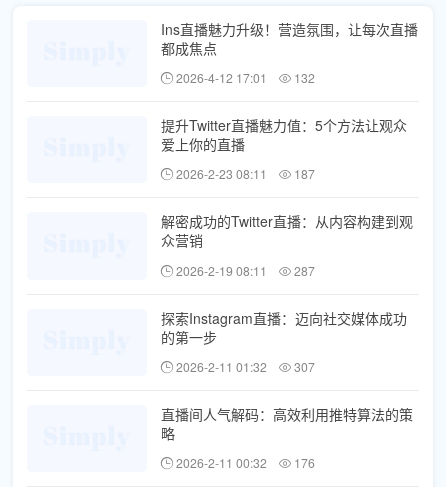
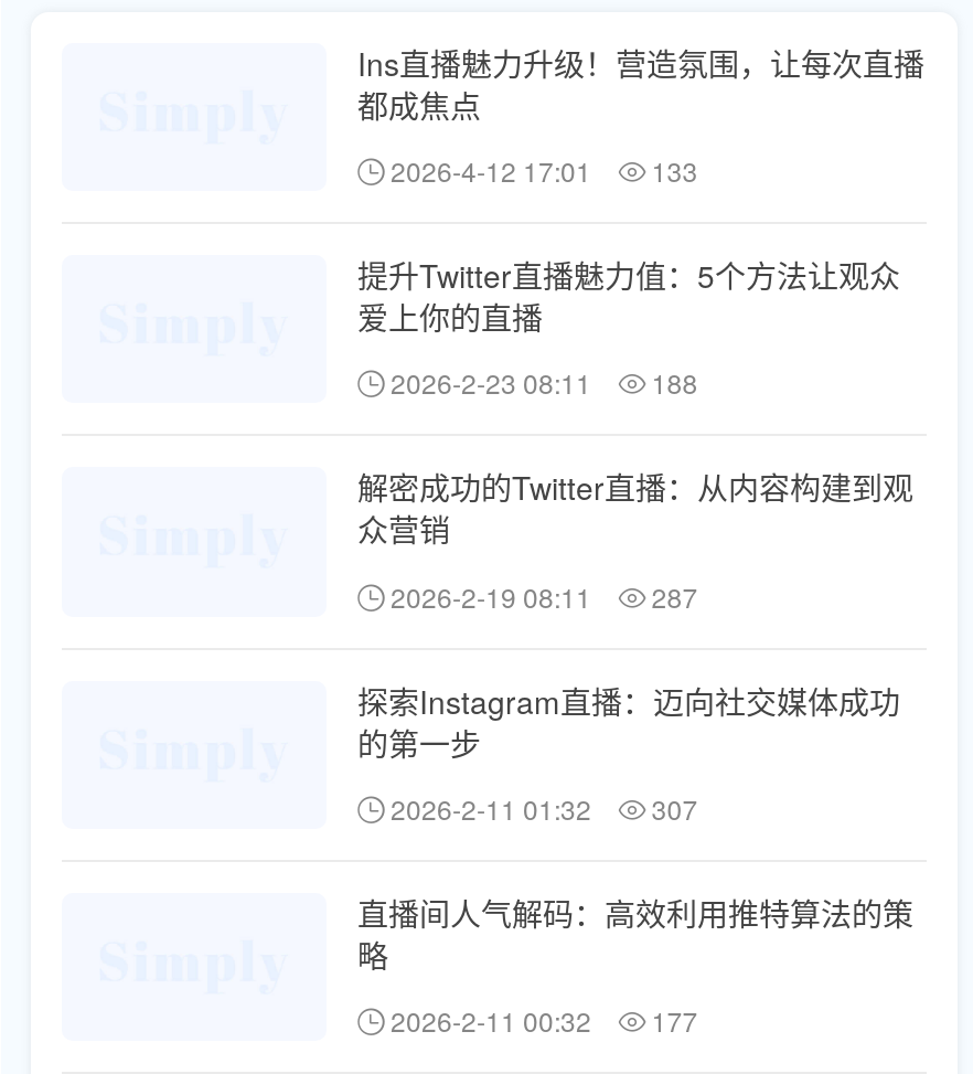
- 2026-4-12 17:01 132
+ 2026-4-12 17:01 133

- 2026-2-23 08:11 187
+ 2026-2-23 08:11 188

- 2026-2-11 00:32 176
+ 2026-2-11 00:32 177
